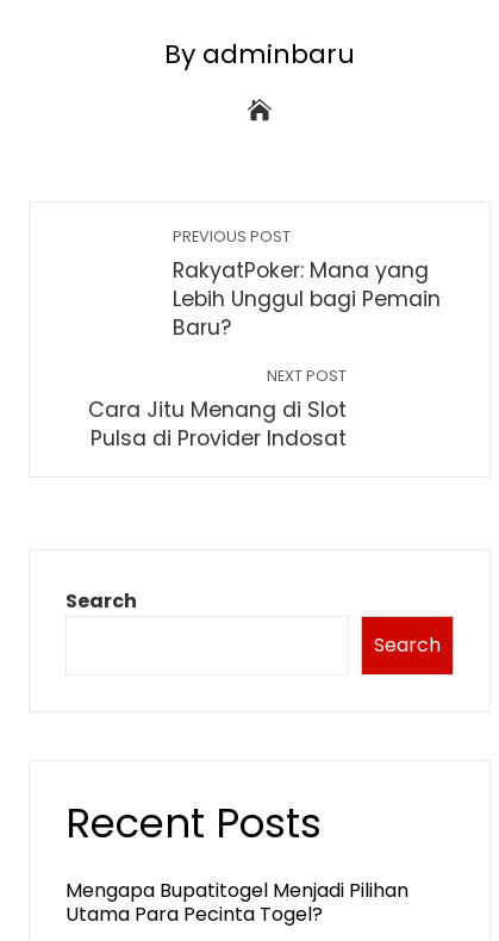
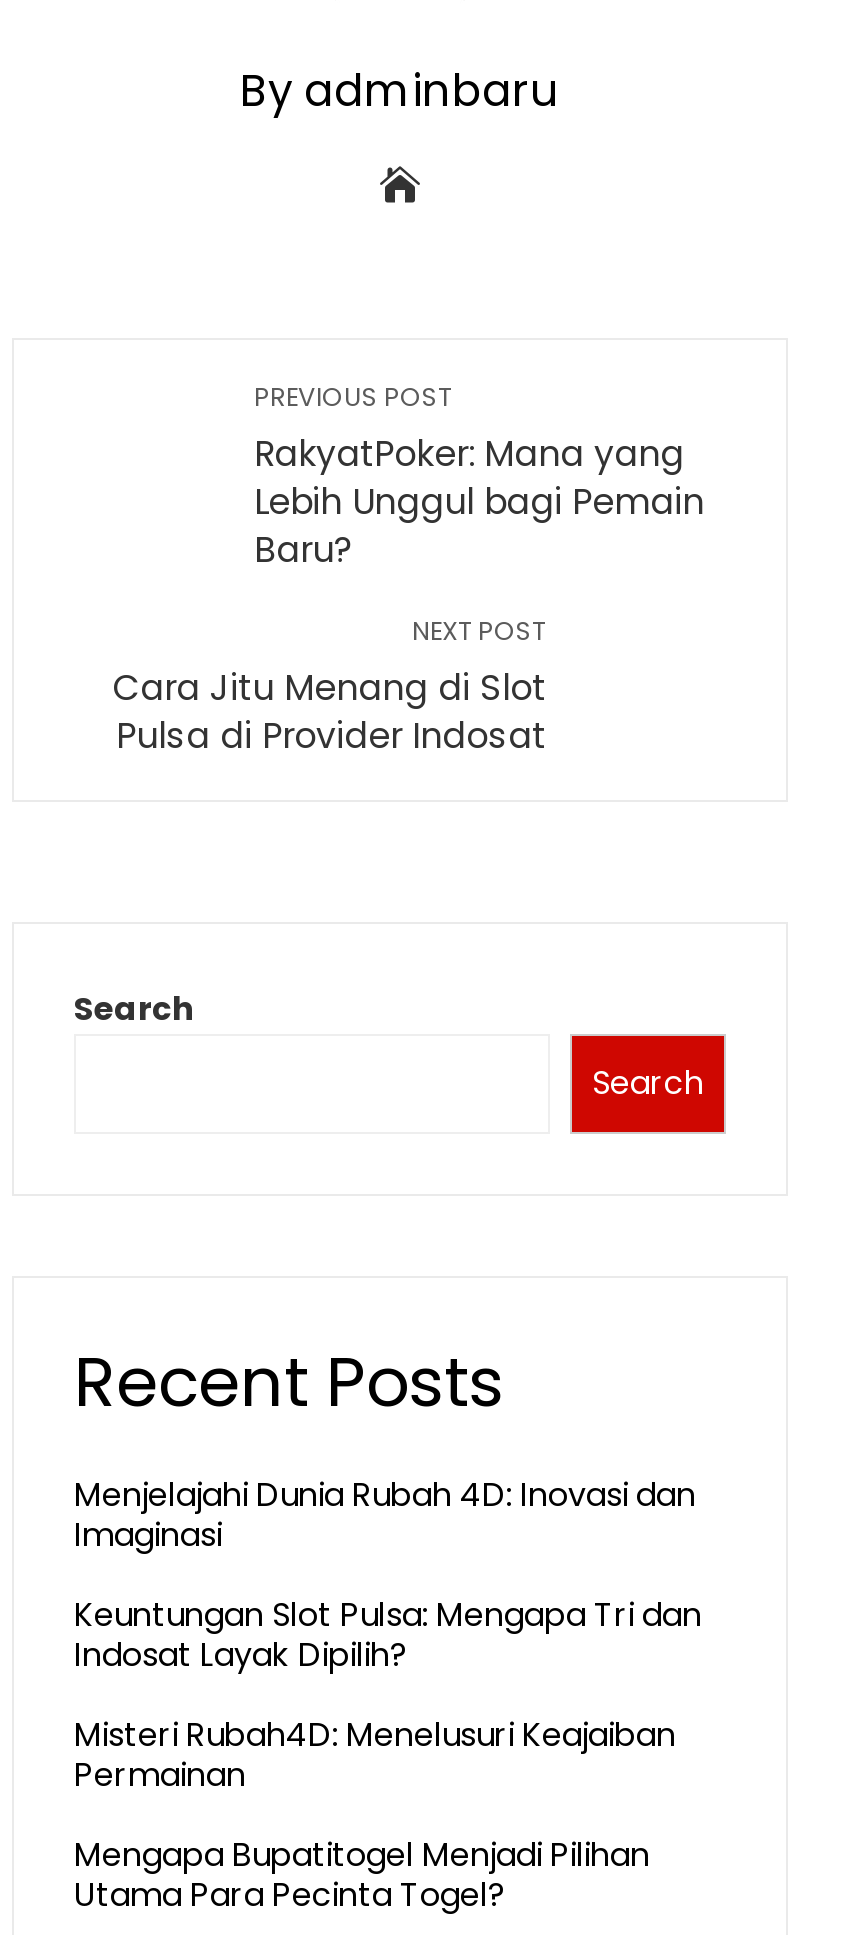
+ Menjelajahi Dunia Rubah 4D: Inovasi dan
+ Imaginasi
+ Keuntungan Slot Pulsa: Mengapa Tri dan
+ Indosat Layak Dipilih?
+ Misteri Rubah4D: Menelusuri Keajaiban
+ Permainan
